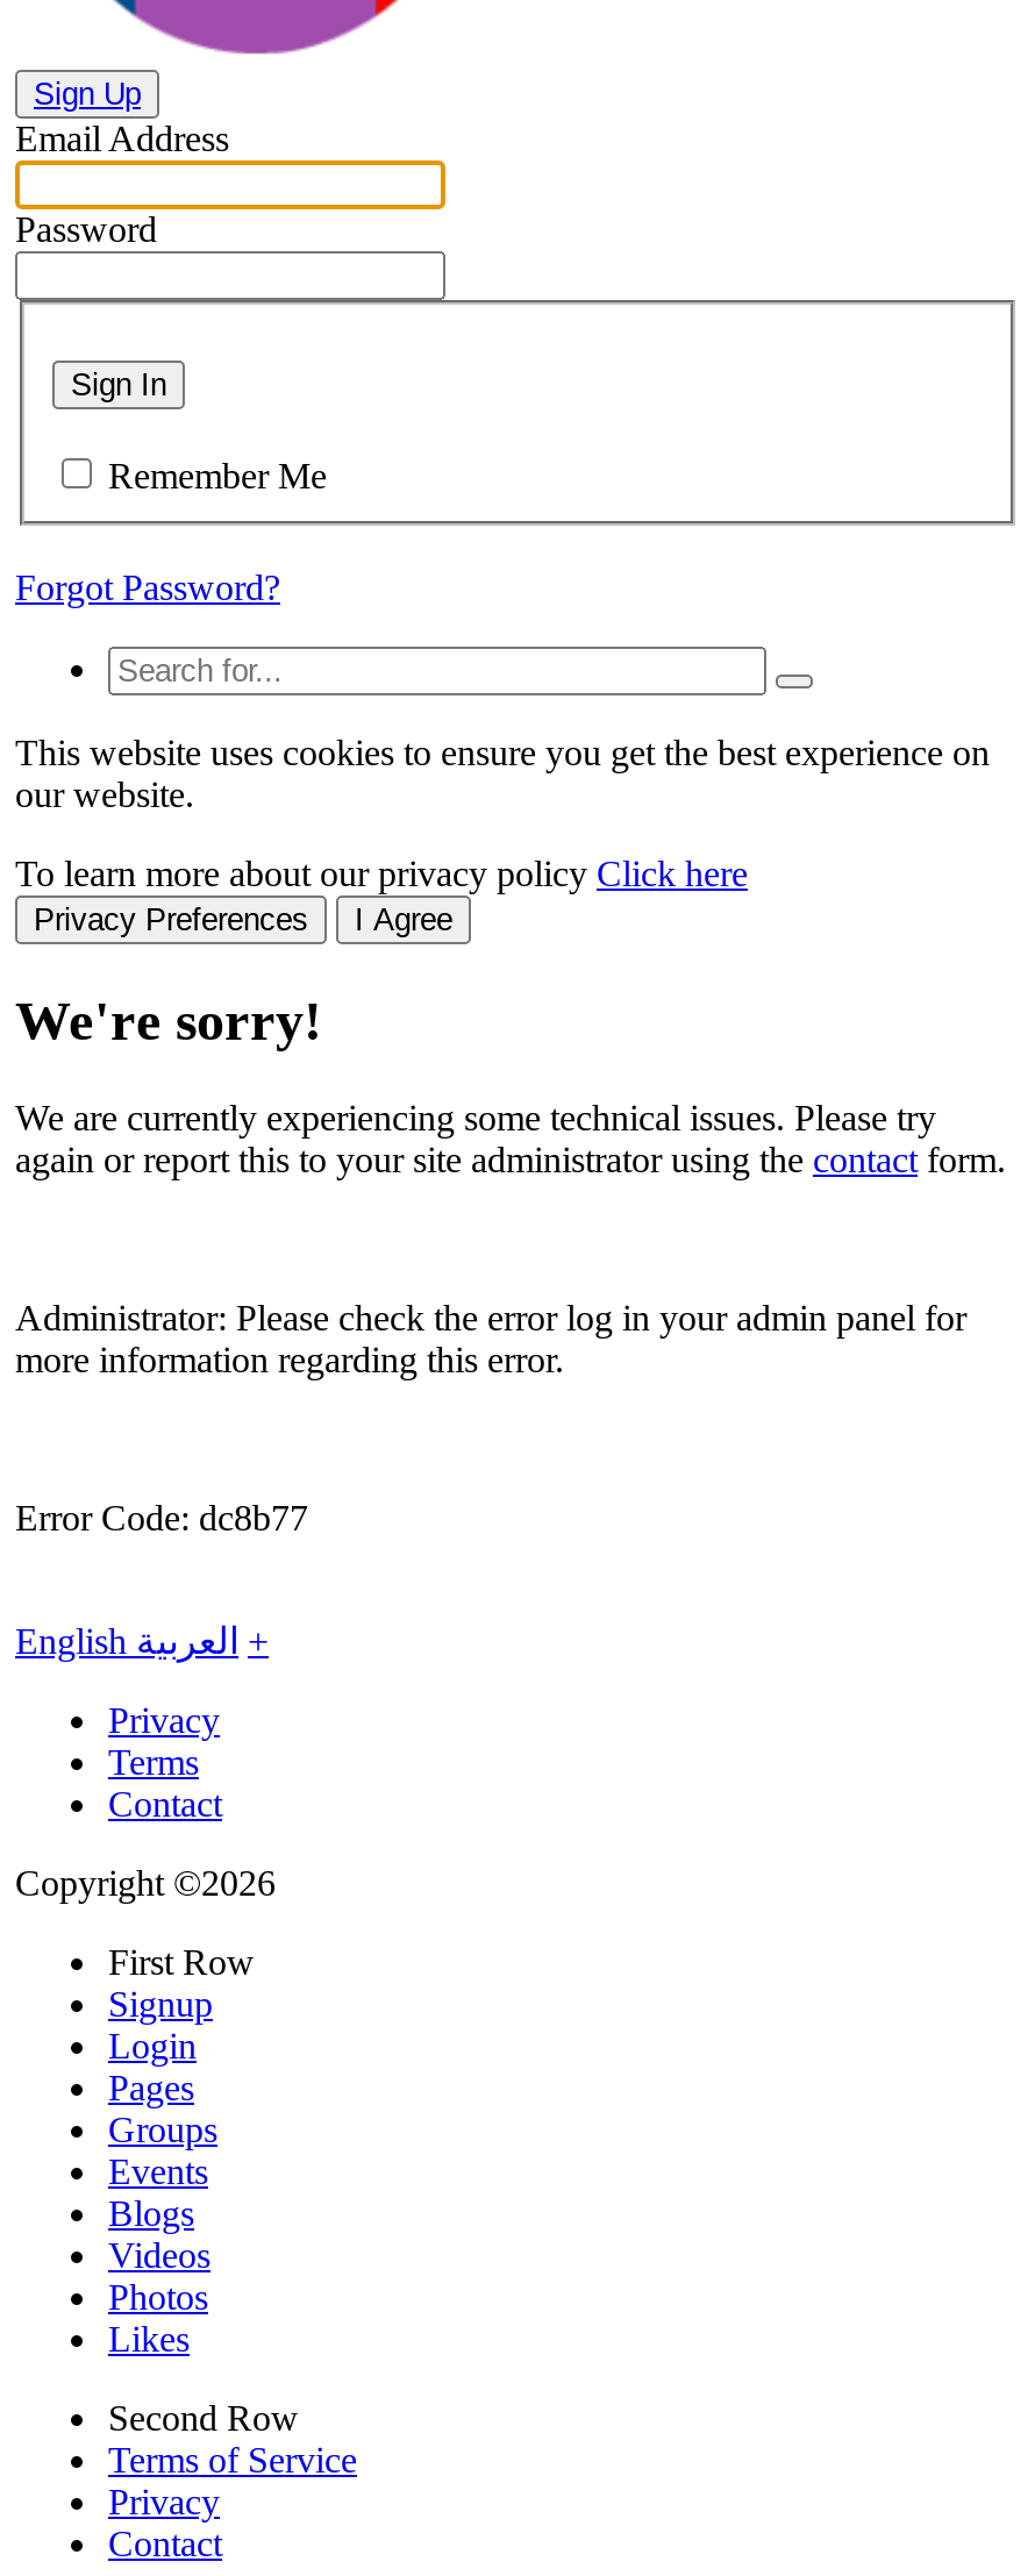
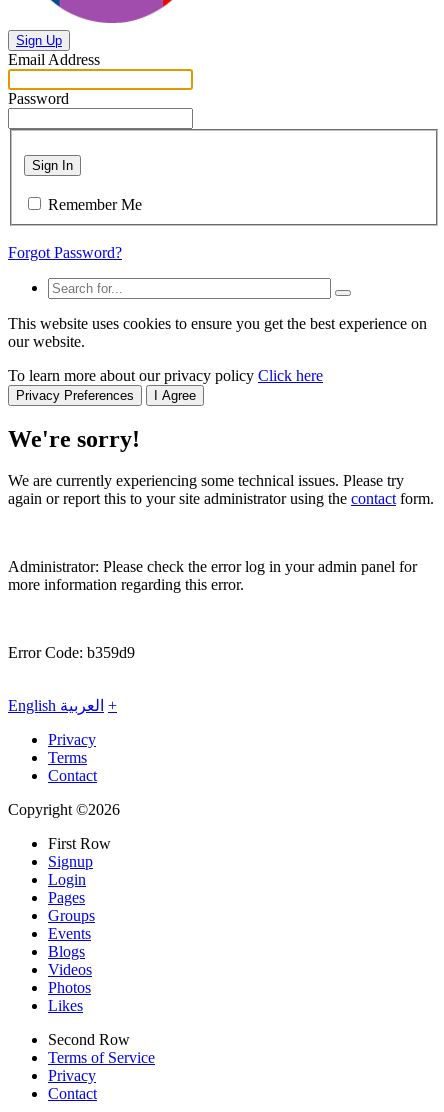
- Error Code: dc8b77
+ Error Code: b359d9
